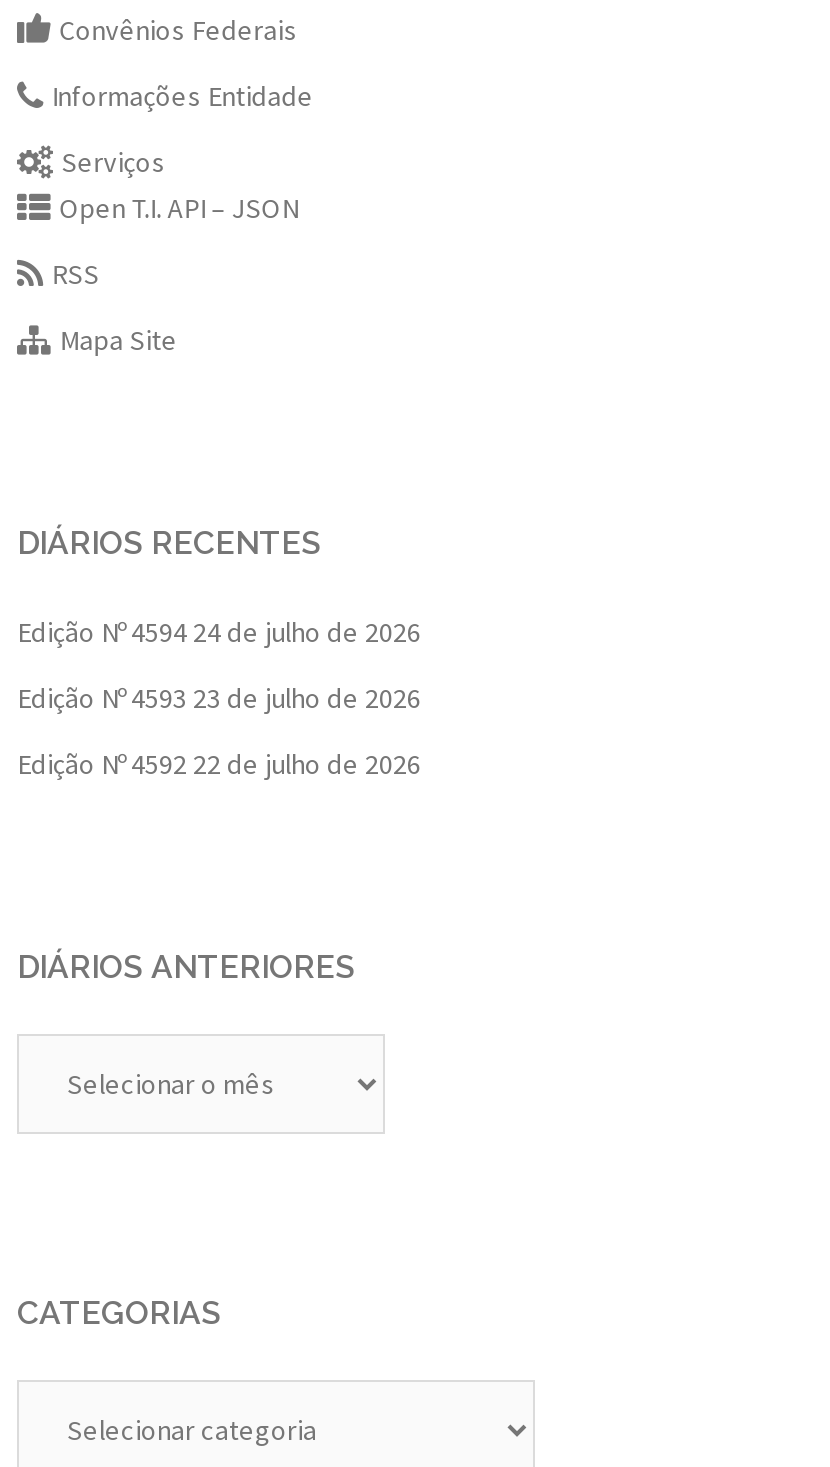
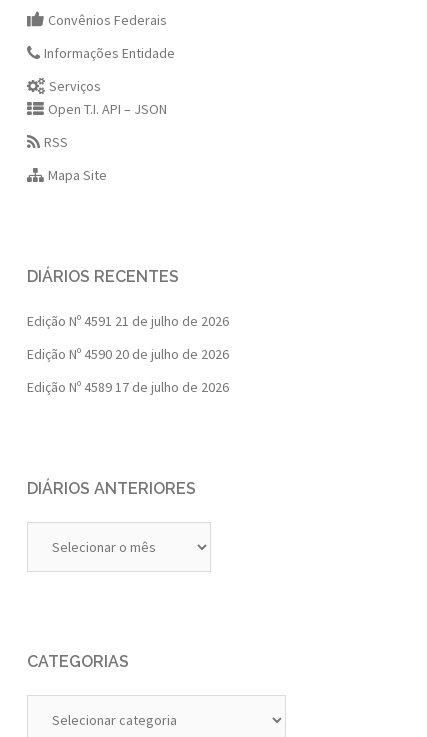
- Edição Nº 4594 24 de julho de 2026
+ Edição Nº 4591 21 de julho de 2026

- Edição Nº 4593 23 de julho de 2026
+ Edição Nº 4590 20 de julho de 2026

- Edição Nº 4592 22 de julho de 2026
+ Edição Nº 4589 17 de julho de 2026
